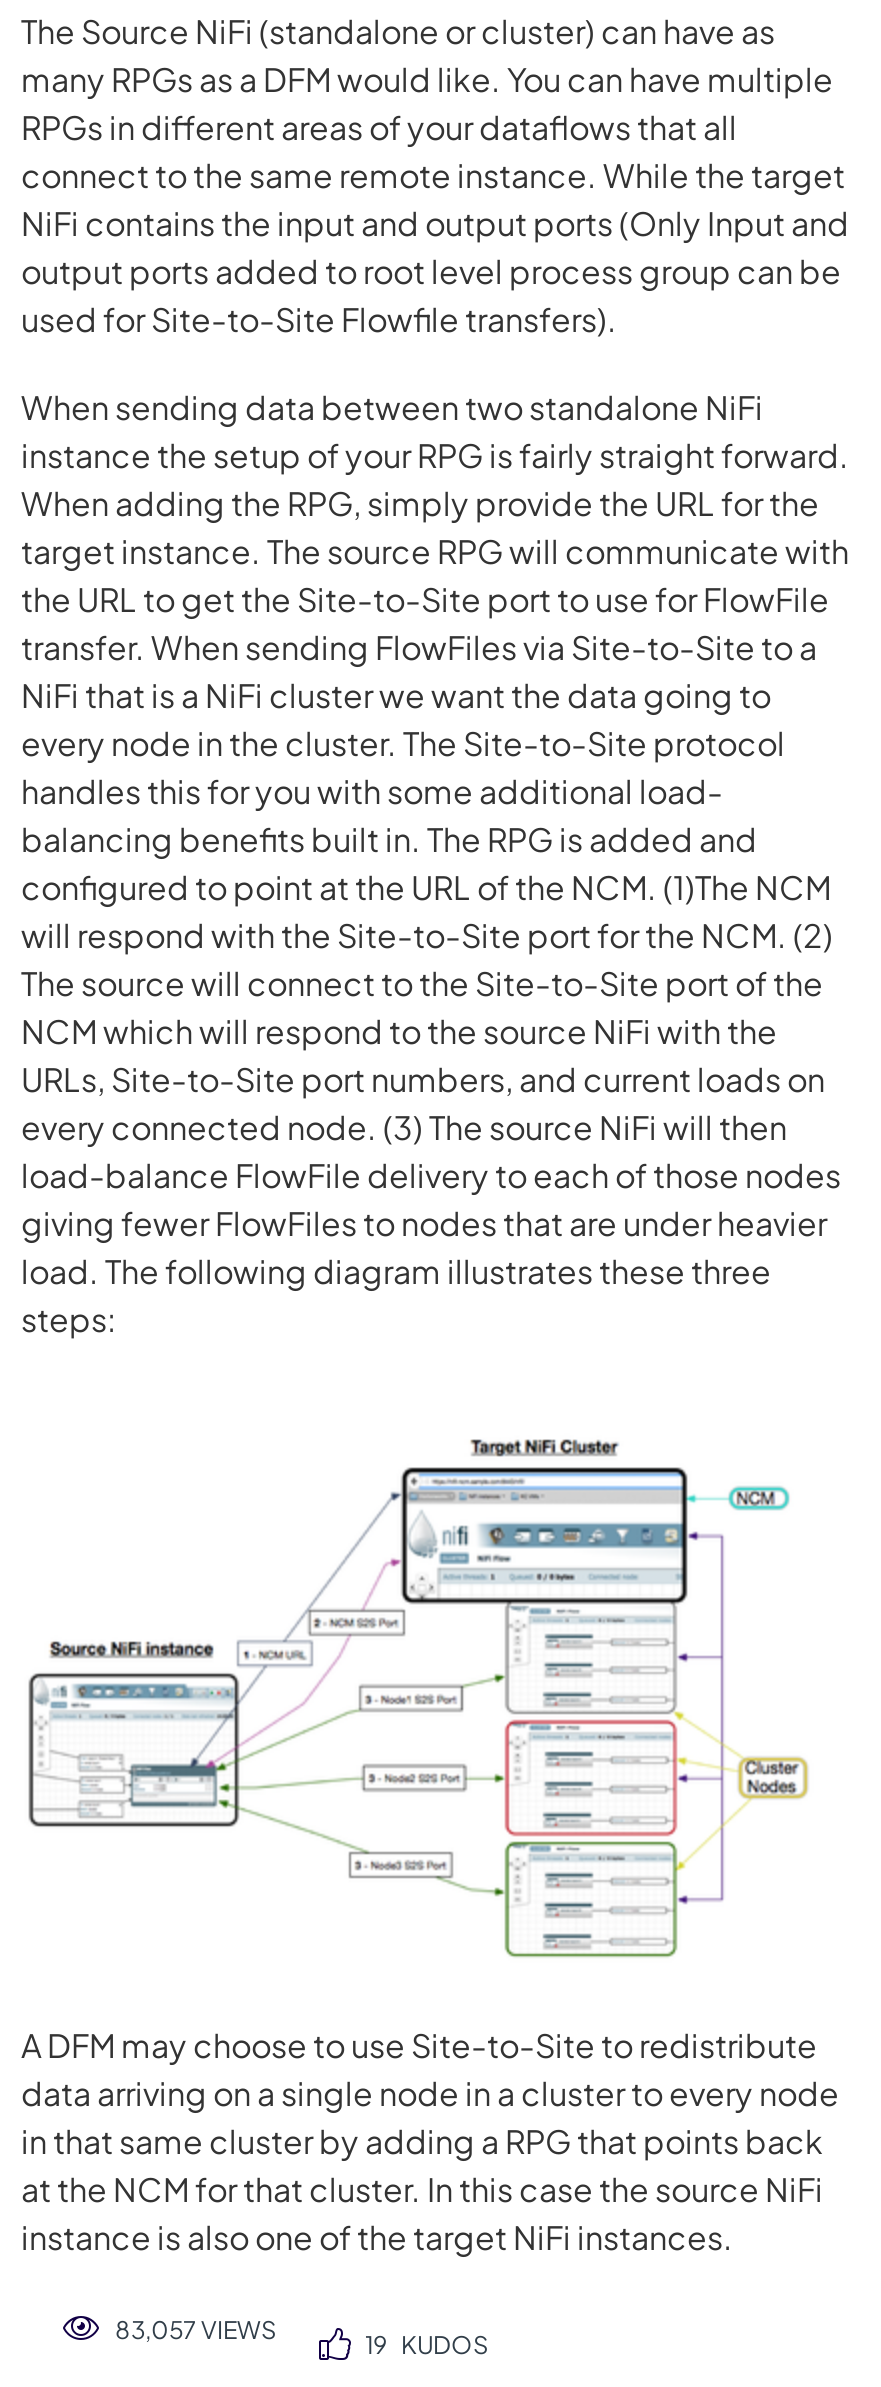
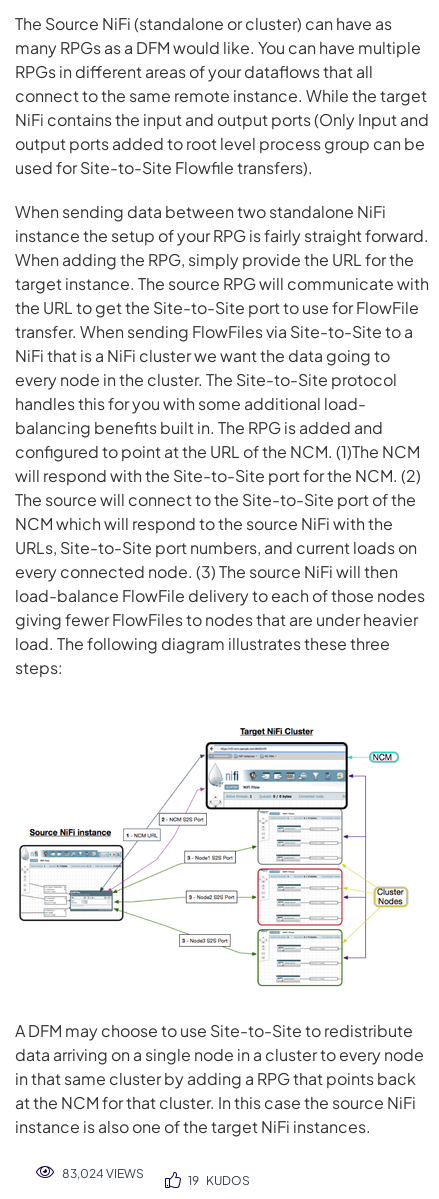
- 83,057 VIEWS
+ 83,024 VIEWS
